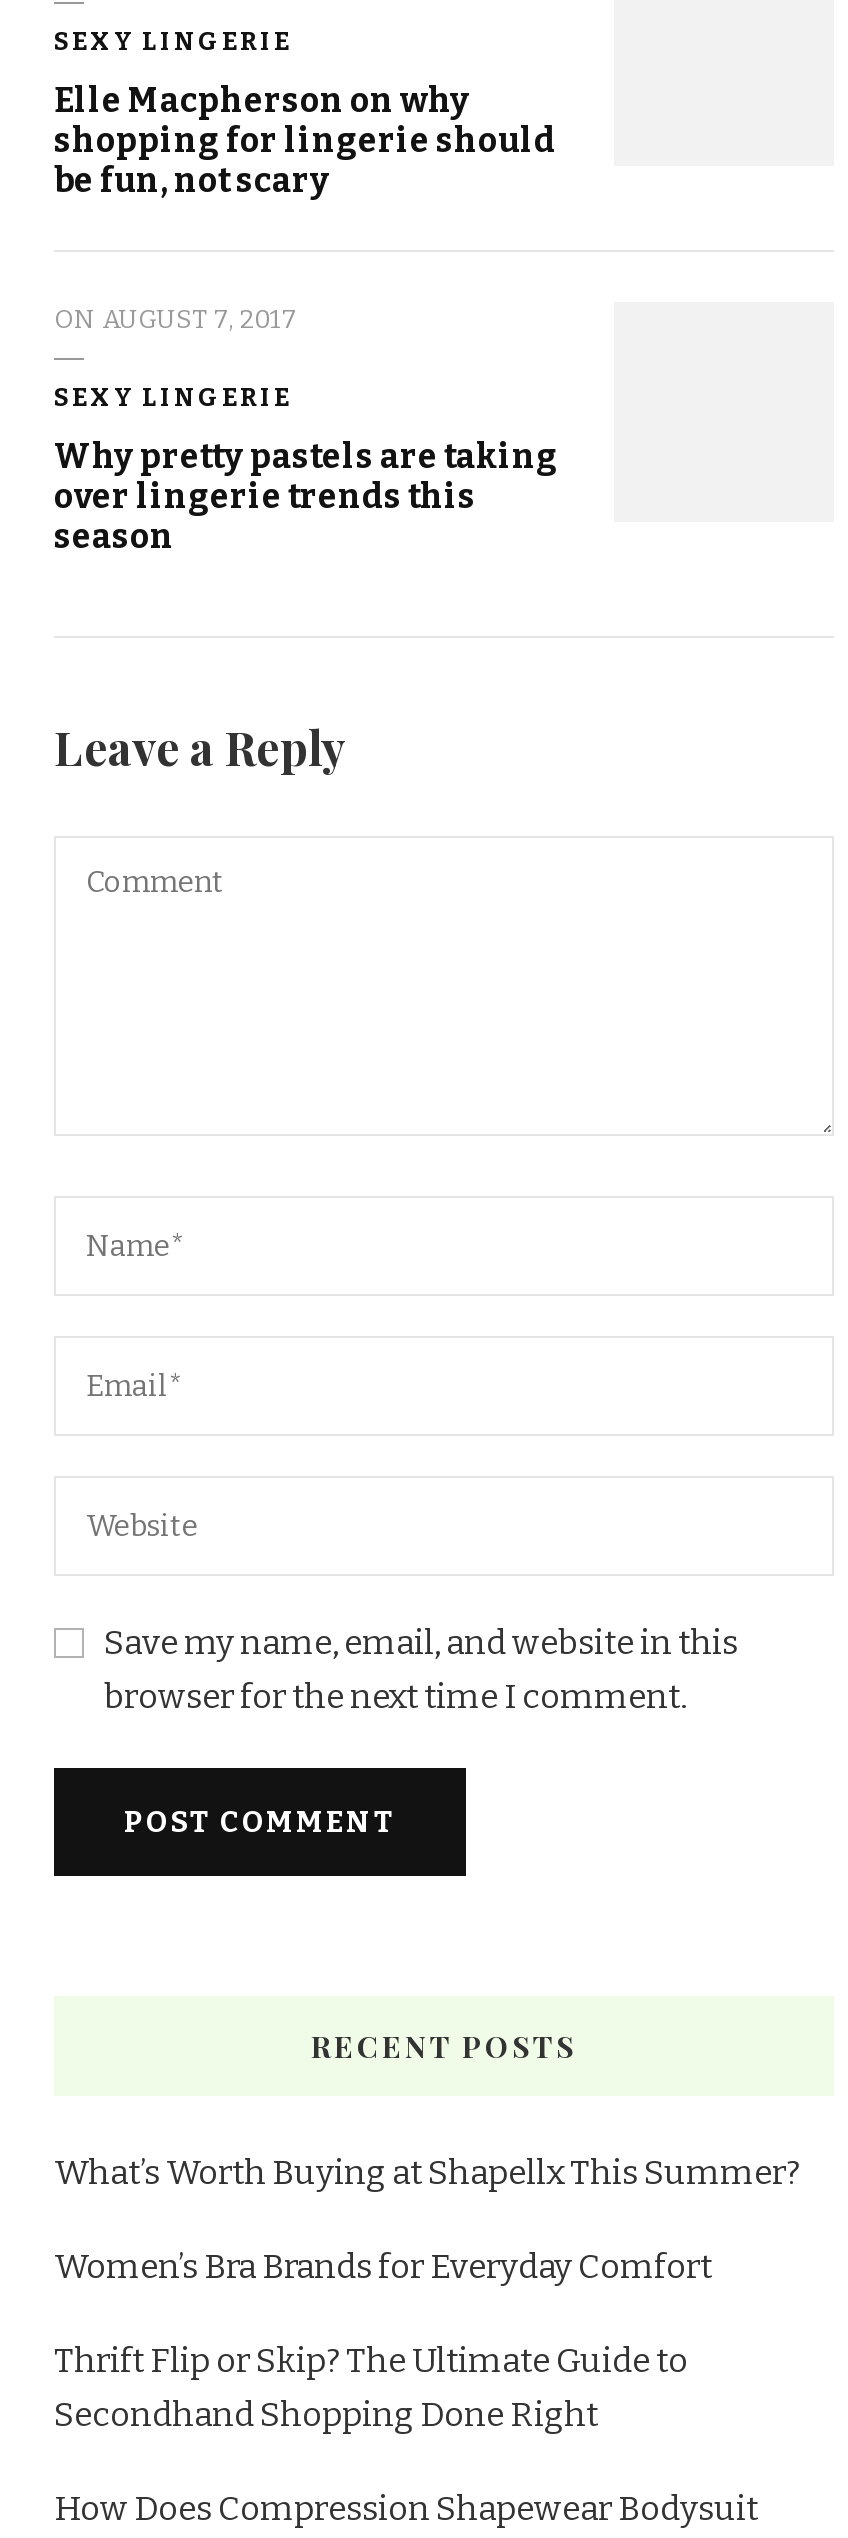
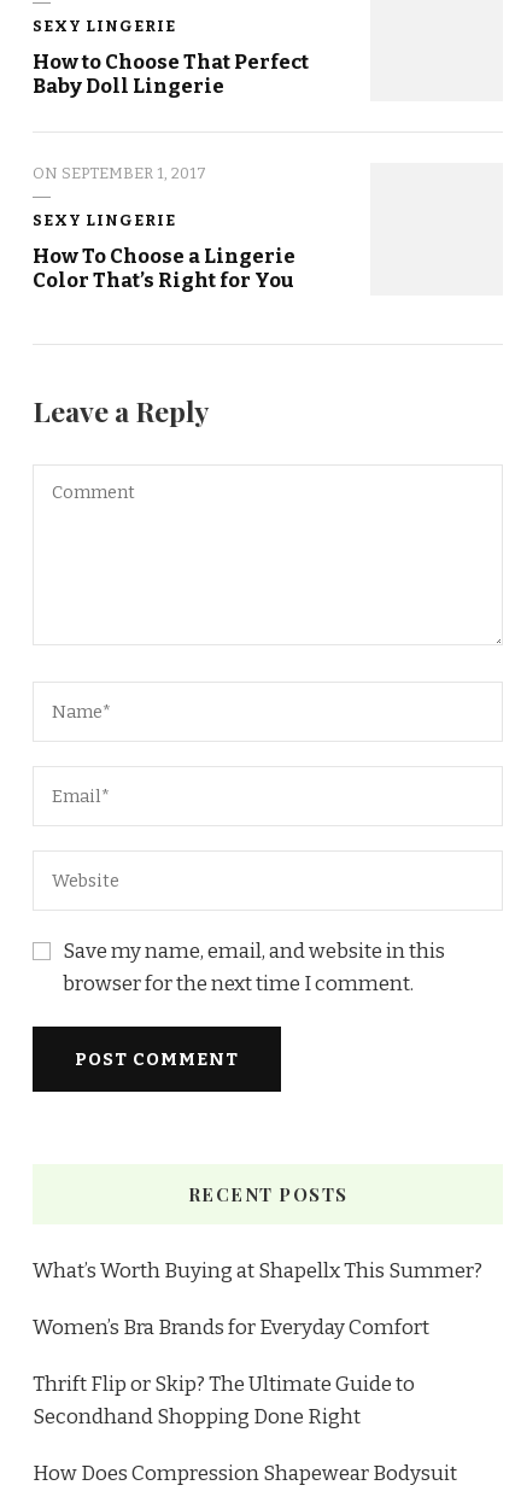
- Elle Macpherson on why
- shopping for lingerie should
- be fun, not scary
+ How to Choose That Perfect
+ Baby Doll Lingerie

- ON AUGUST 7, 2017
+ ON SEPTEMBER 1, 2017

- Why pretty pastels are taking
- over lingerie trends this
- season
+ How To Choose a Lingerie
+ Color That’s Right for You
